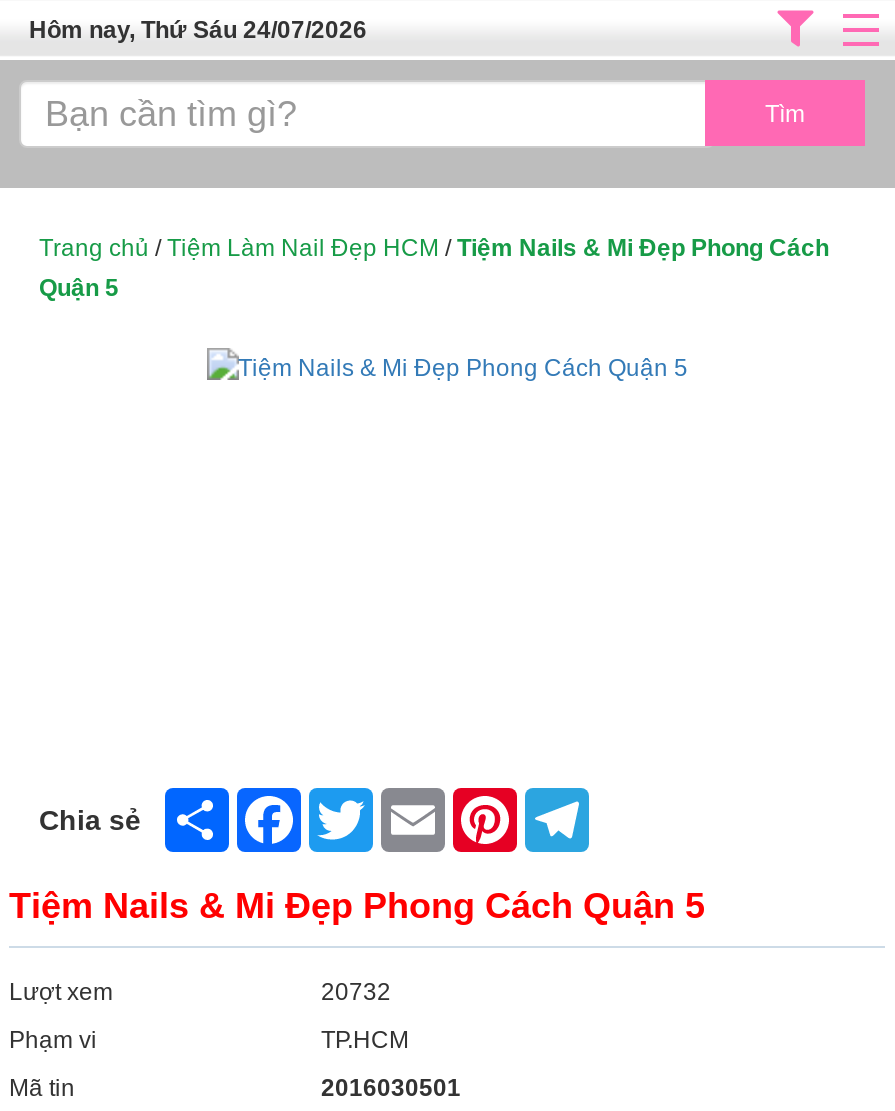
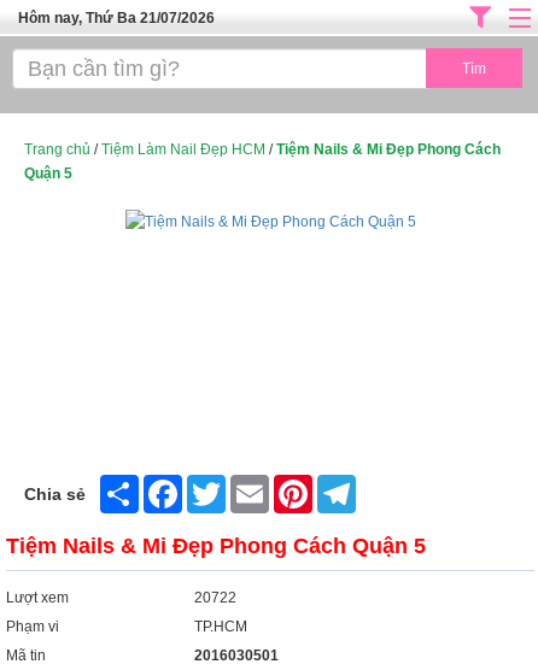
- Hôm nay, Thứ Sáu 24/07/2026
+ Hôm nay, Thứ Ba 21/07/2026

- 20732
+ 20722
